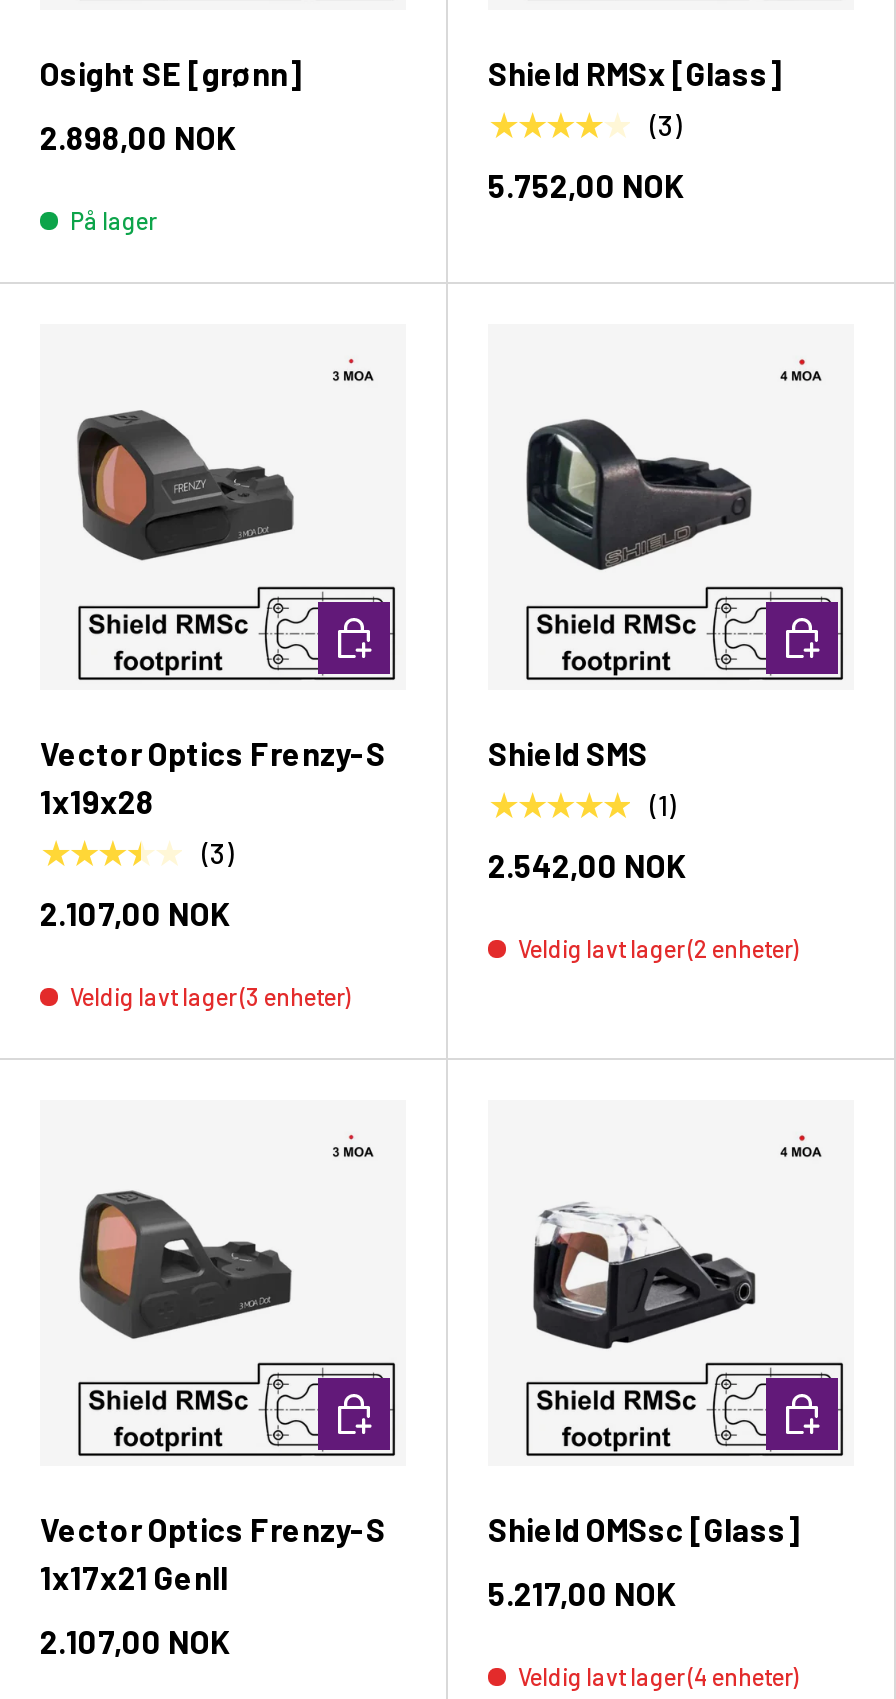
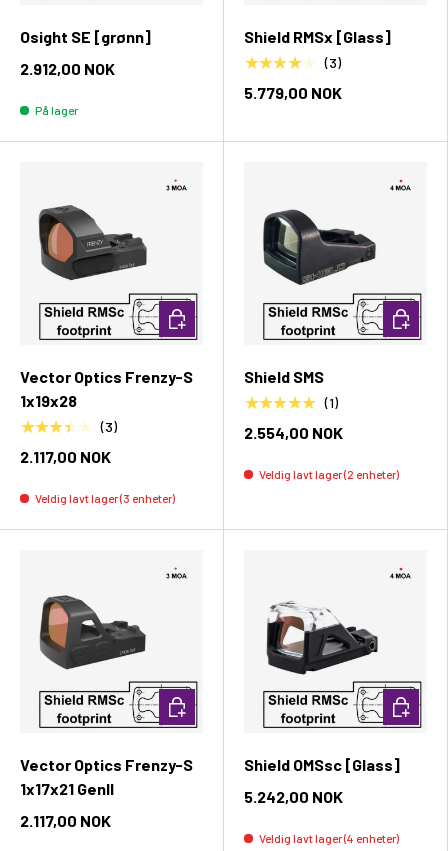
- 2.898,00 NOK
+ 2.912,00 NOK

- 5.752,00 NOK
+ 5.779,00 NOK

- 2.542,00 NOK
+ 2.554,00 NOK

- 2.107,00 NOK
+ 2.117,00 NOK

- 5.217,00 NOK
+ 5.242,00 NOK

- 2.107,00 NOK
+ 2.117,00 NOK
